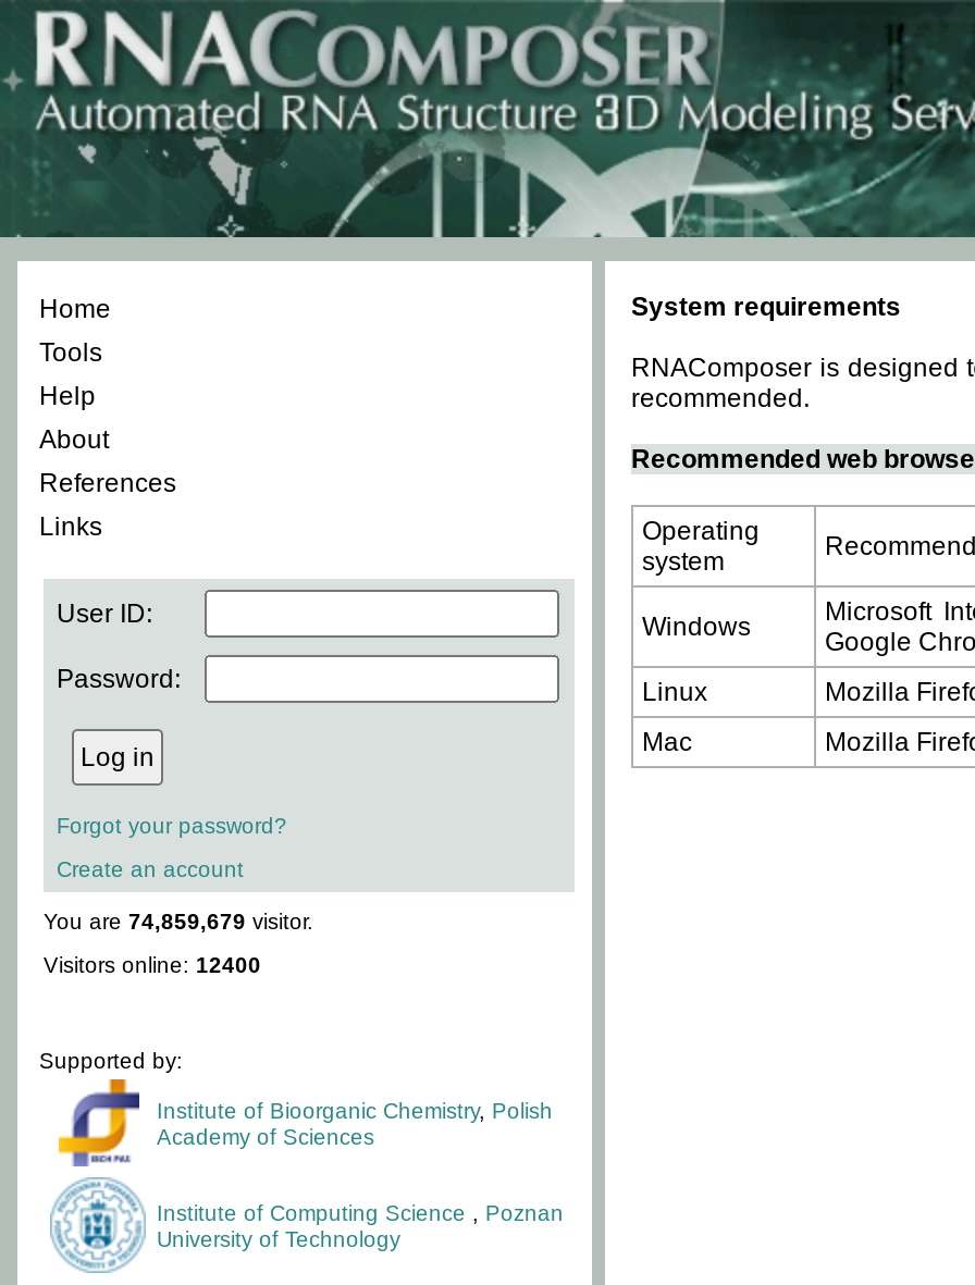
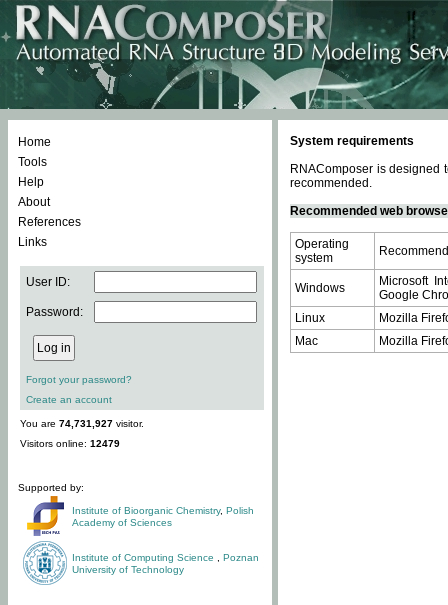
- You are 74,859,679 visitor.
+ You are 74,731,927 visitor.

- Visitors online: 12400
+ Visitors online: 12479
